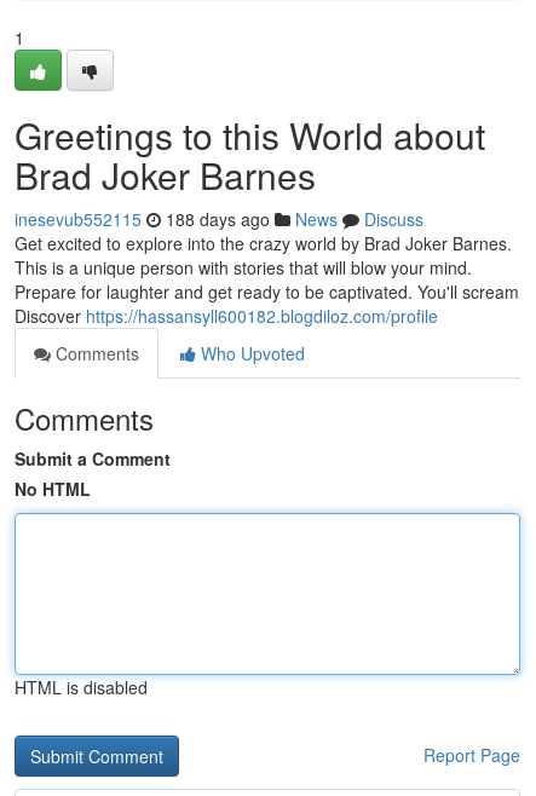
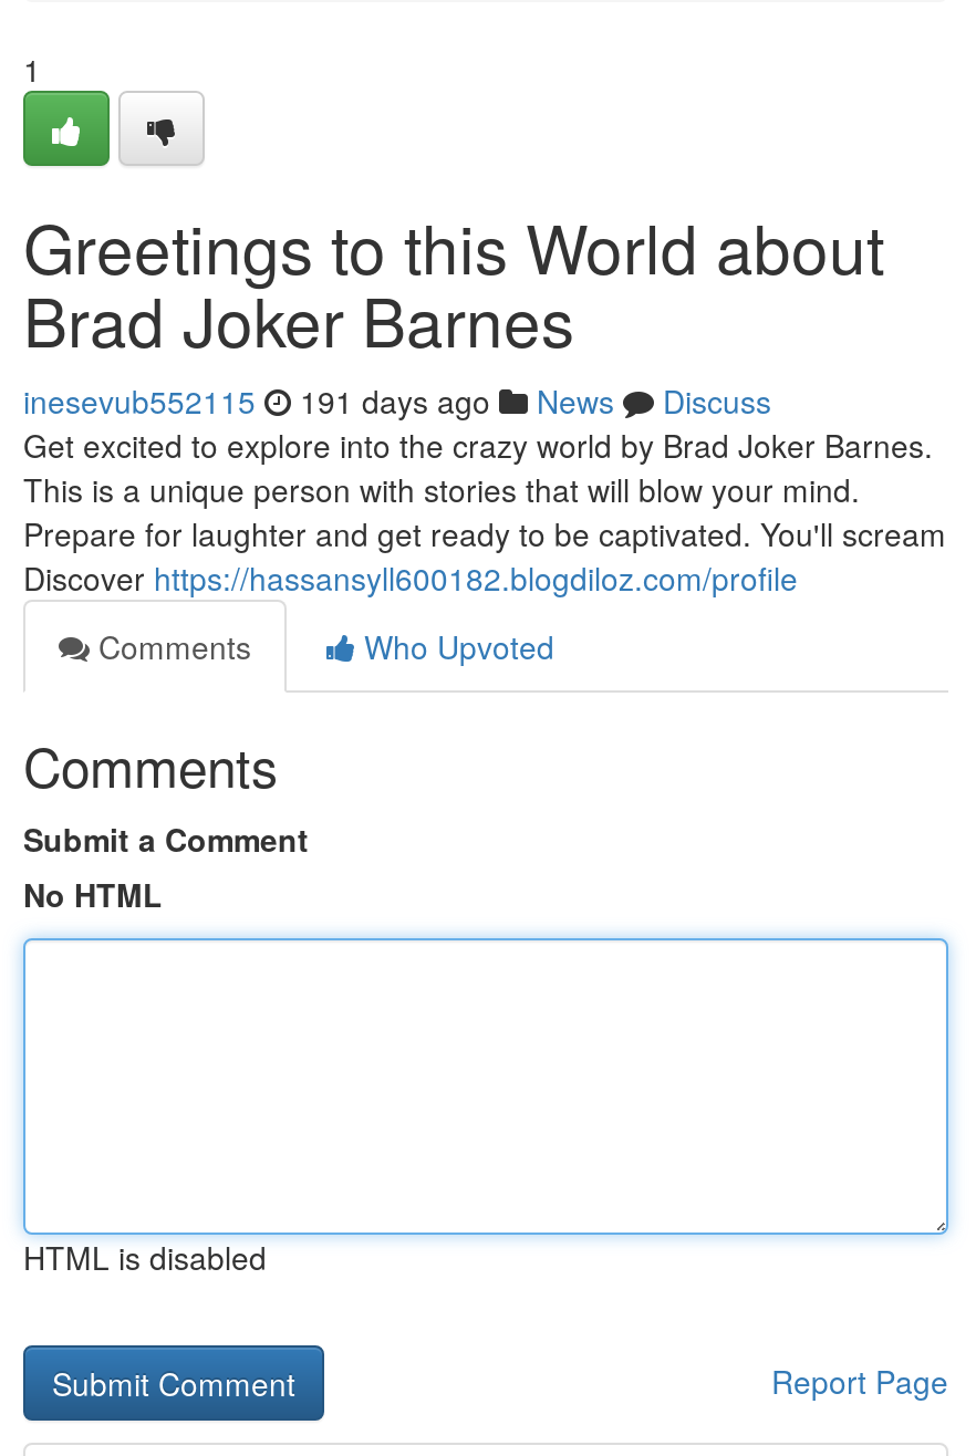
- inesevub552115 188 days ago News Discuss
+ inesevub552115 191 days ago News Discuss
